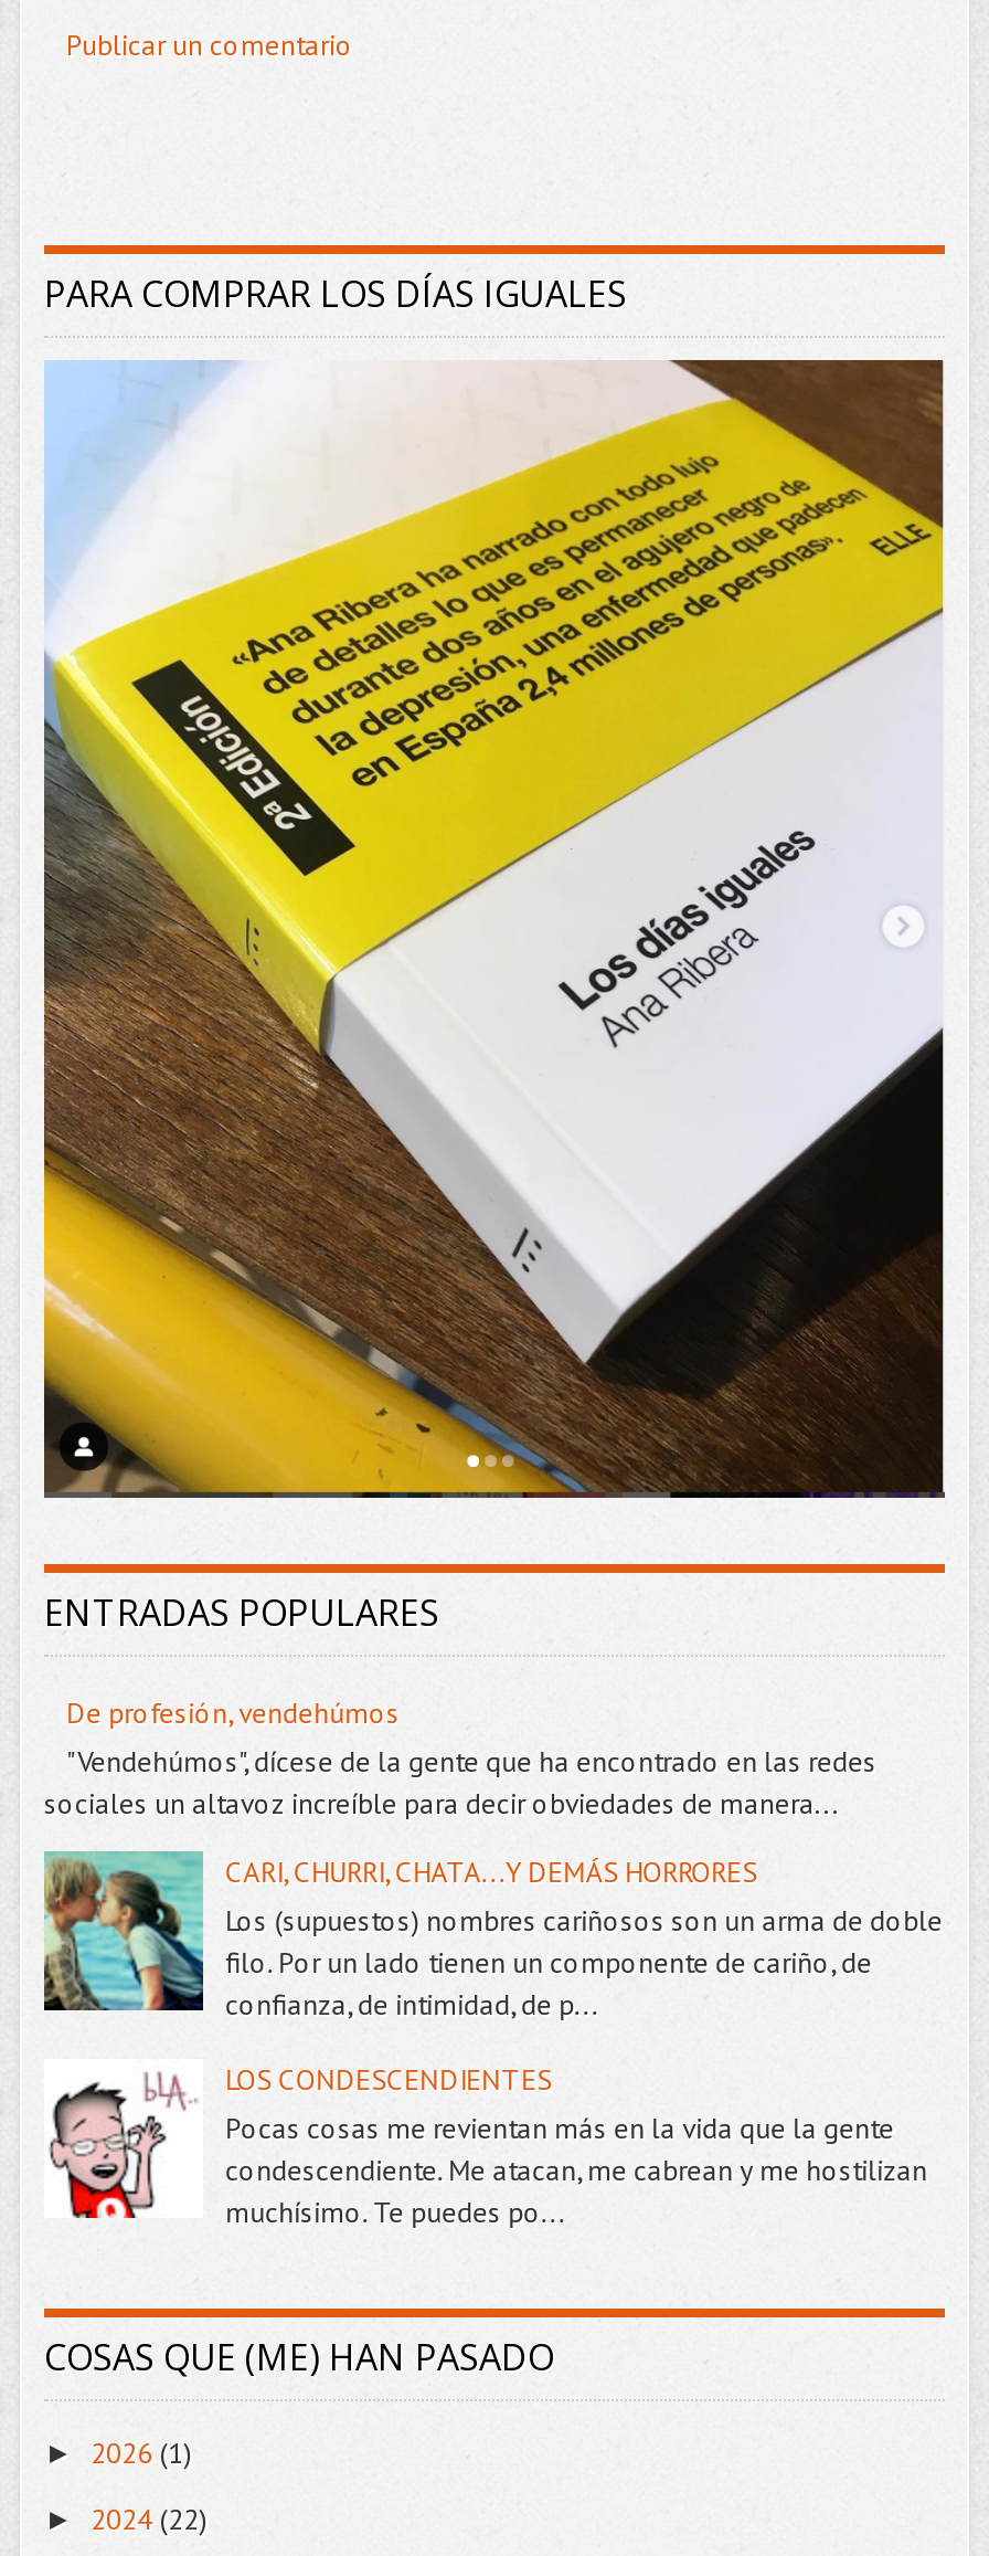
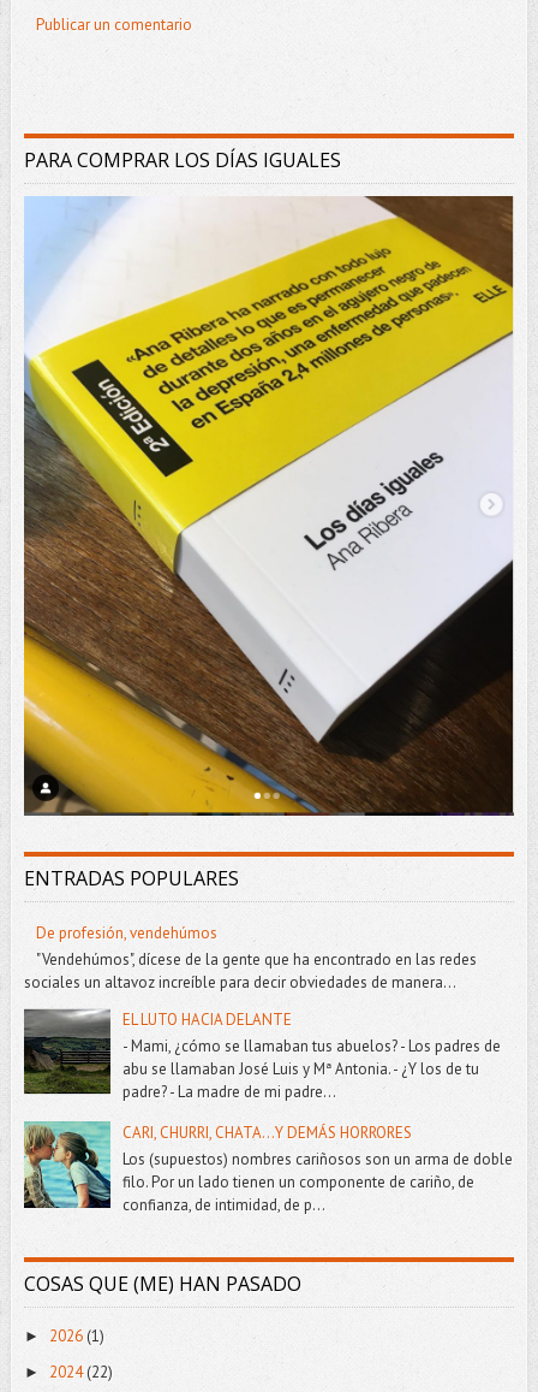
+ [image]
+ EL LUTO HACIA DELANTE
+ - Mami, ¿cómo se llamaban tus abuelos? - Los padres de
+ abu se llamaban José Luis y Mª Antonia. - ¿Y los de tu
+ padre? - La madre de mi padre...

moved down: [image] | CARI, CHURRI, CHATA...Y DEMÁS HORRORES | Los (supuestos) nombres cariñosos son un arma de doble | filo. Por un lado tienen un componente de cariño, de | confianza, de intimidad, de p...

- [image]
- LOS CONDESCENDIENTES
- Pocas cosas me revientan más en la vida que la gente
- condescendiente. Me atacan, me cabrean y me hostilizan
- muchísimo. Te puedes po...
